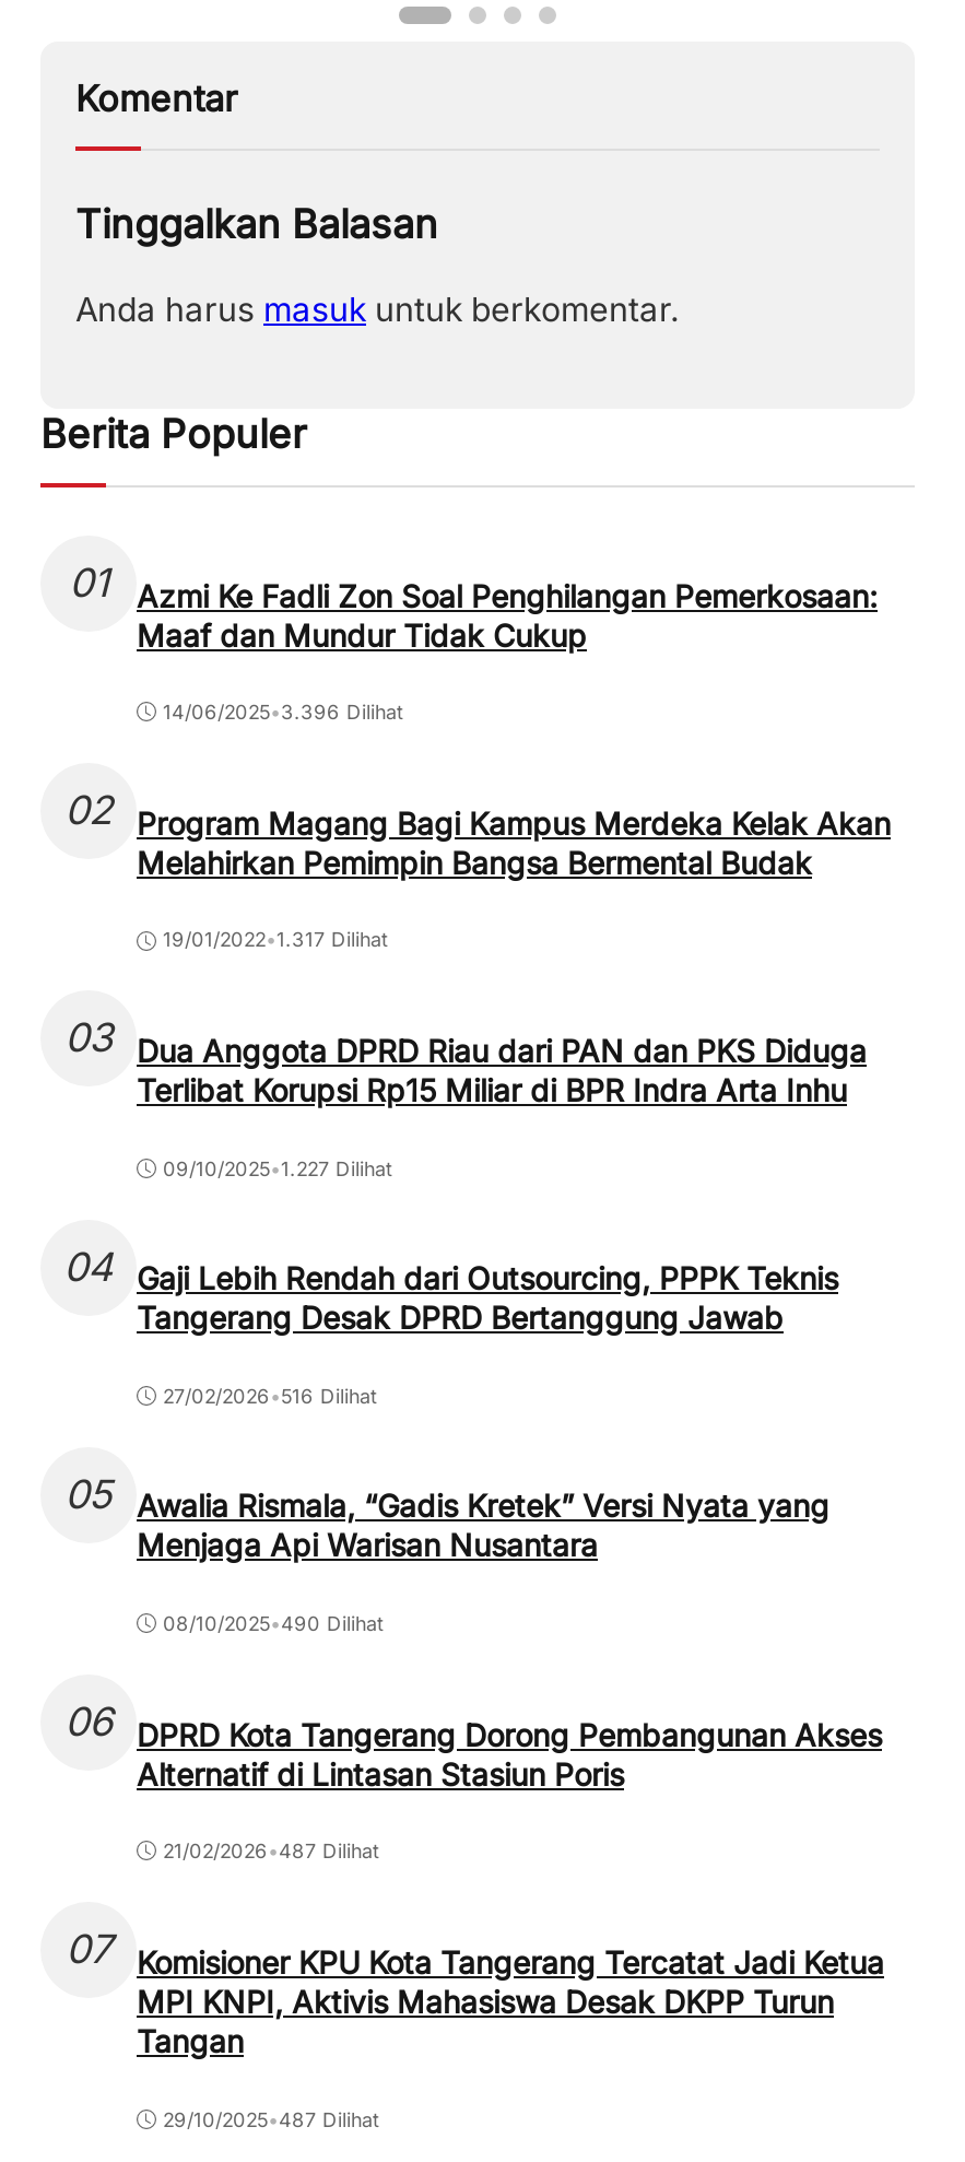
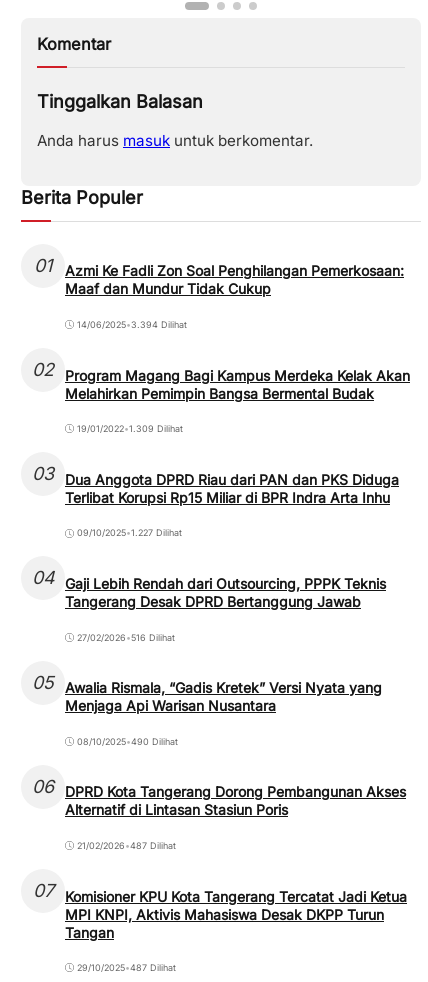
- 14/06/2025•3.396 Dilihat
+ 14/06/2025•3.394 Dilihat

- 19/01/2022•1.317 Dilihat
+ 19/01/2022•1.309 Dilihat
